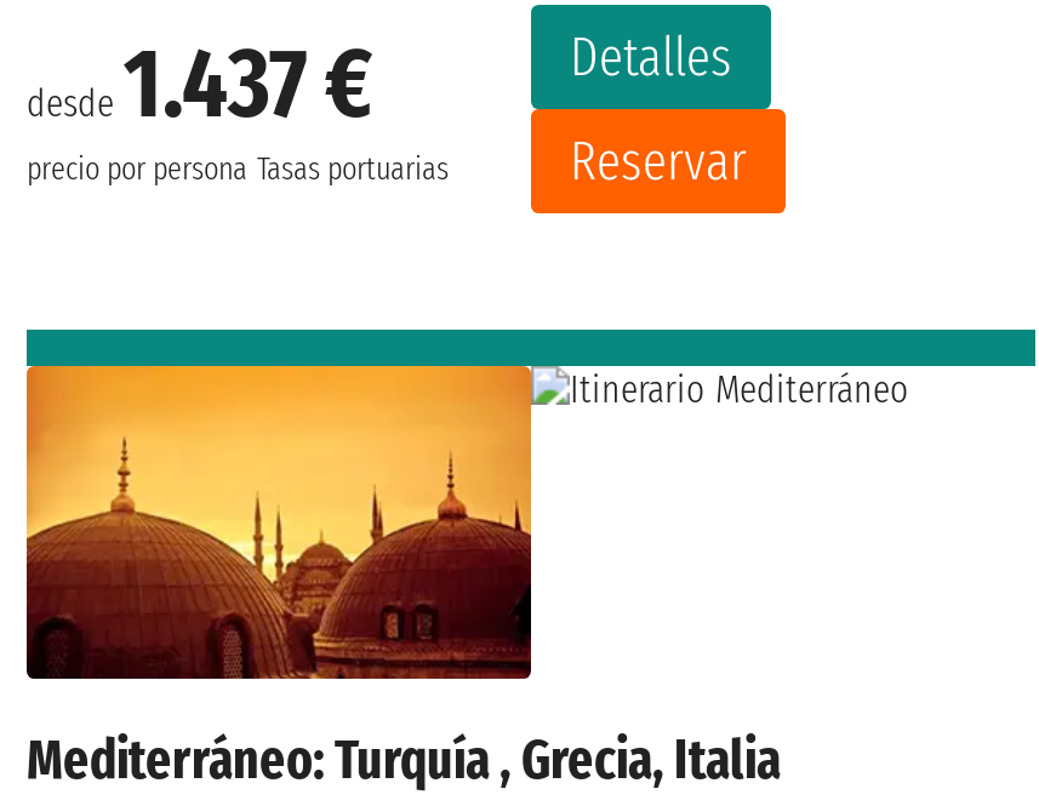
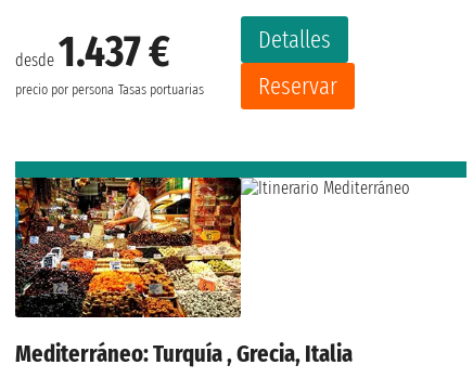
- [image]
+ [image]
